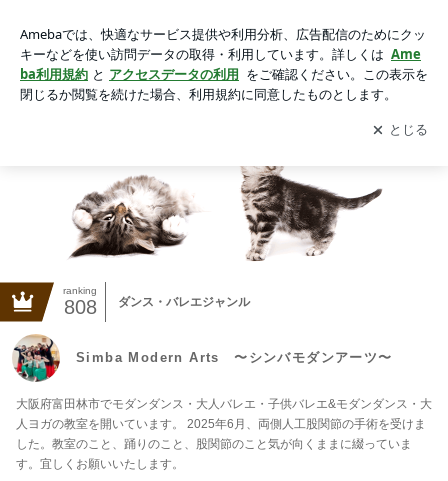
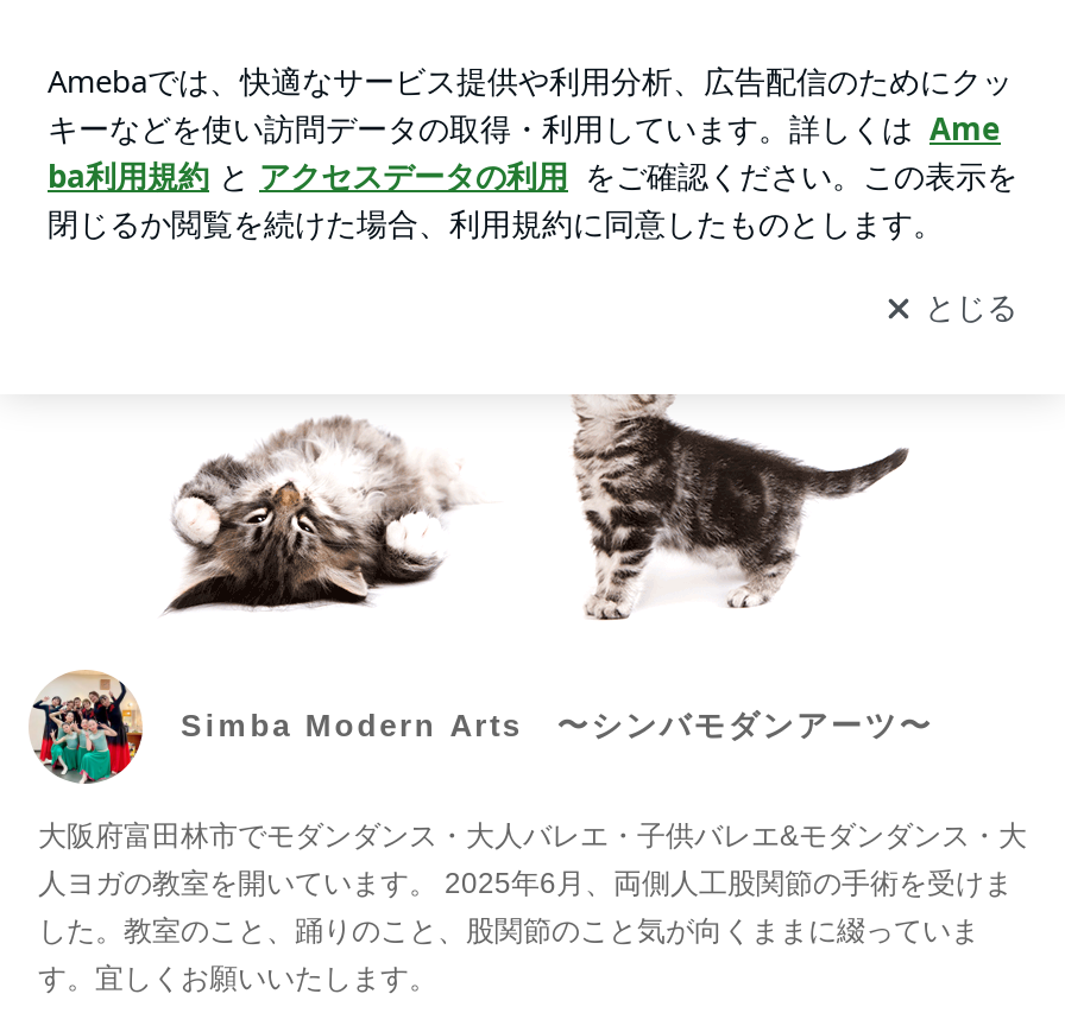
- [image]
- ranking
- 808
- ダンス・バレエジャンル
